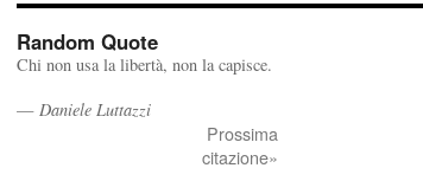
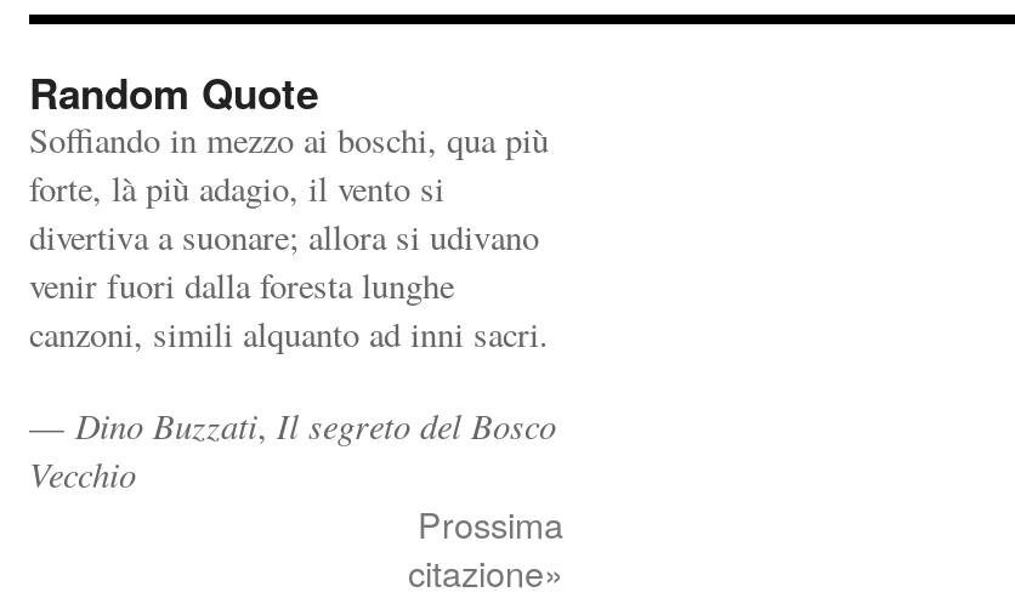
- Chi non usa la libertà, non la capisce.
+ Soffiando in mezzo ai boschi, qua più
+ forte, là più adagio, il vento si
+ divertiva a suonare; allora si udivano
+ venir fuori dalla foresta lunghe
+ canzoni, simili alquanto ad inni sacri.

- — Daniele Luttazzi
+ — Dino Buzzati, Il segreto del Bosco
+ Vecchio
